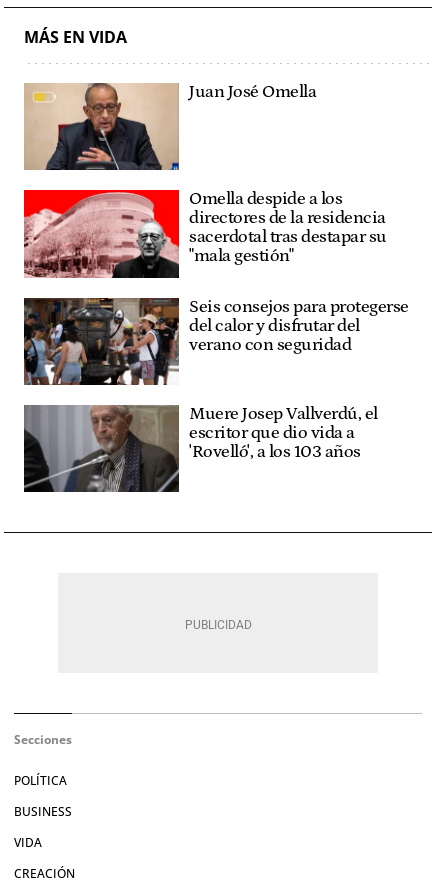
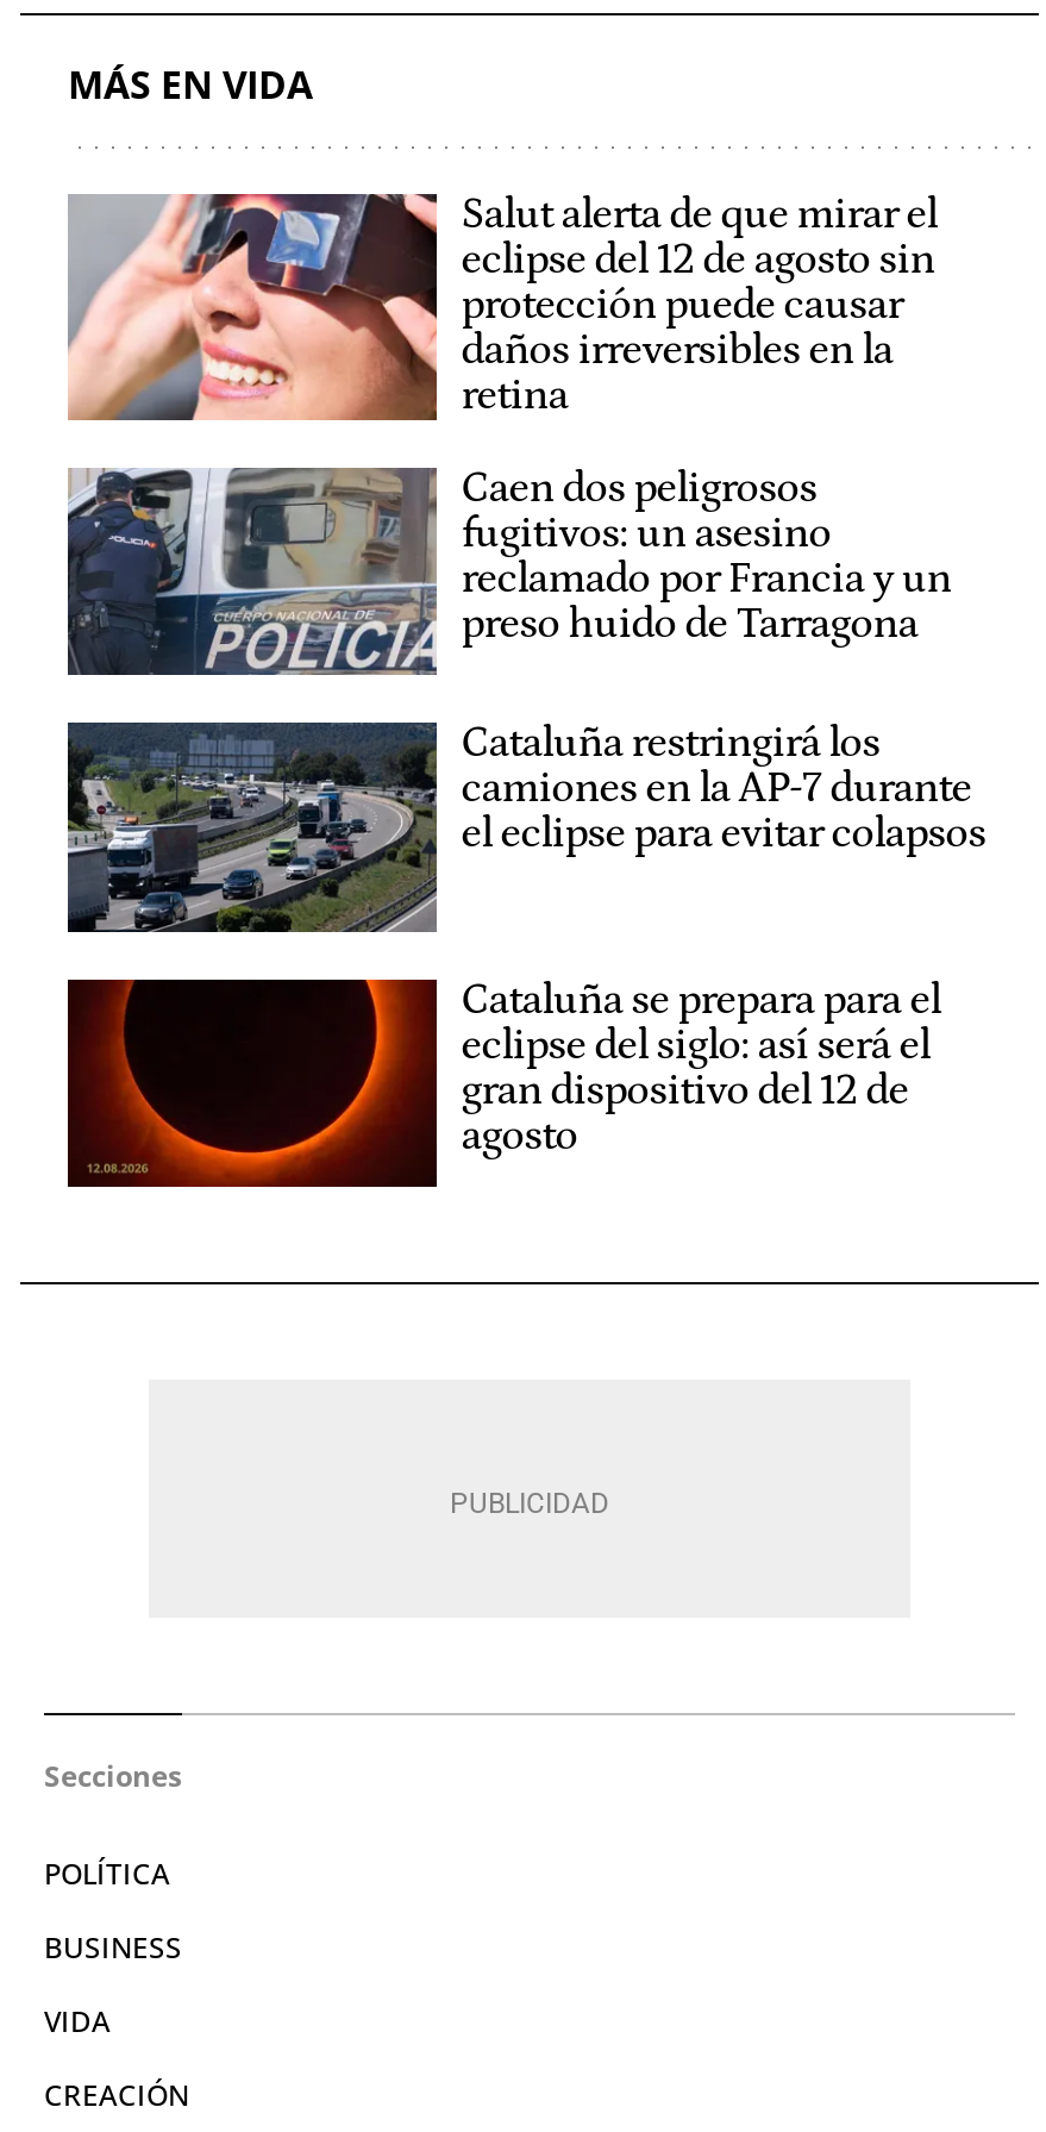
- [image]
- Juan José Omella
+ [image]
+ Salut alerta de que mirar el
+ eclipse del 12 de agosto sin
+ protección puede causar
+ daños irreversibles en la
+ retina

- [image]
- Omella despide a los
- directores de la residencia
- sacerdotal tras destapar su
- "mala gestión"
+ [image]
+ Caen dos peligrosos
+ fugitivos: un asesino
+ reclamado por Francia y un
+ preso huido de Tarragona

- [image]
- Seis consejos para protegerse
- del calor y disfrutar del
- verano con seguridad
+ [image]
+ Cataluña restringirá los
+ camiones en la AP-7 durante
+ el eclipse para evitar colapsos

- [image]
- Muere Josep Vallverdú, el
- escritor que dio vida a
- 'Rovelló', a los 103 años
+ [image]
+ Cataluña se prepara para el
+ eclipse del siglo: así será el
+ gran dispositivo del 12 de
+ agosto
